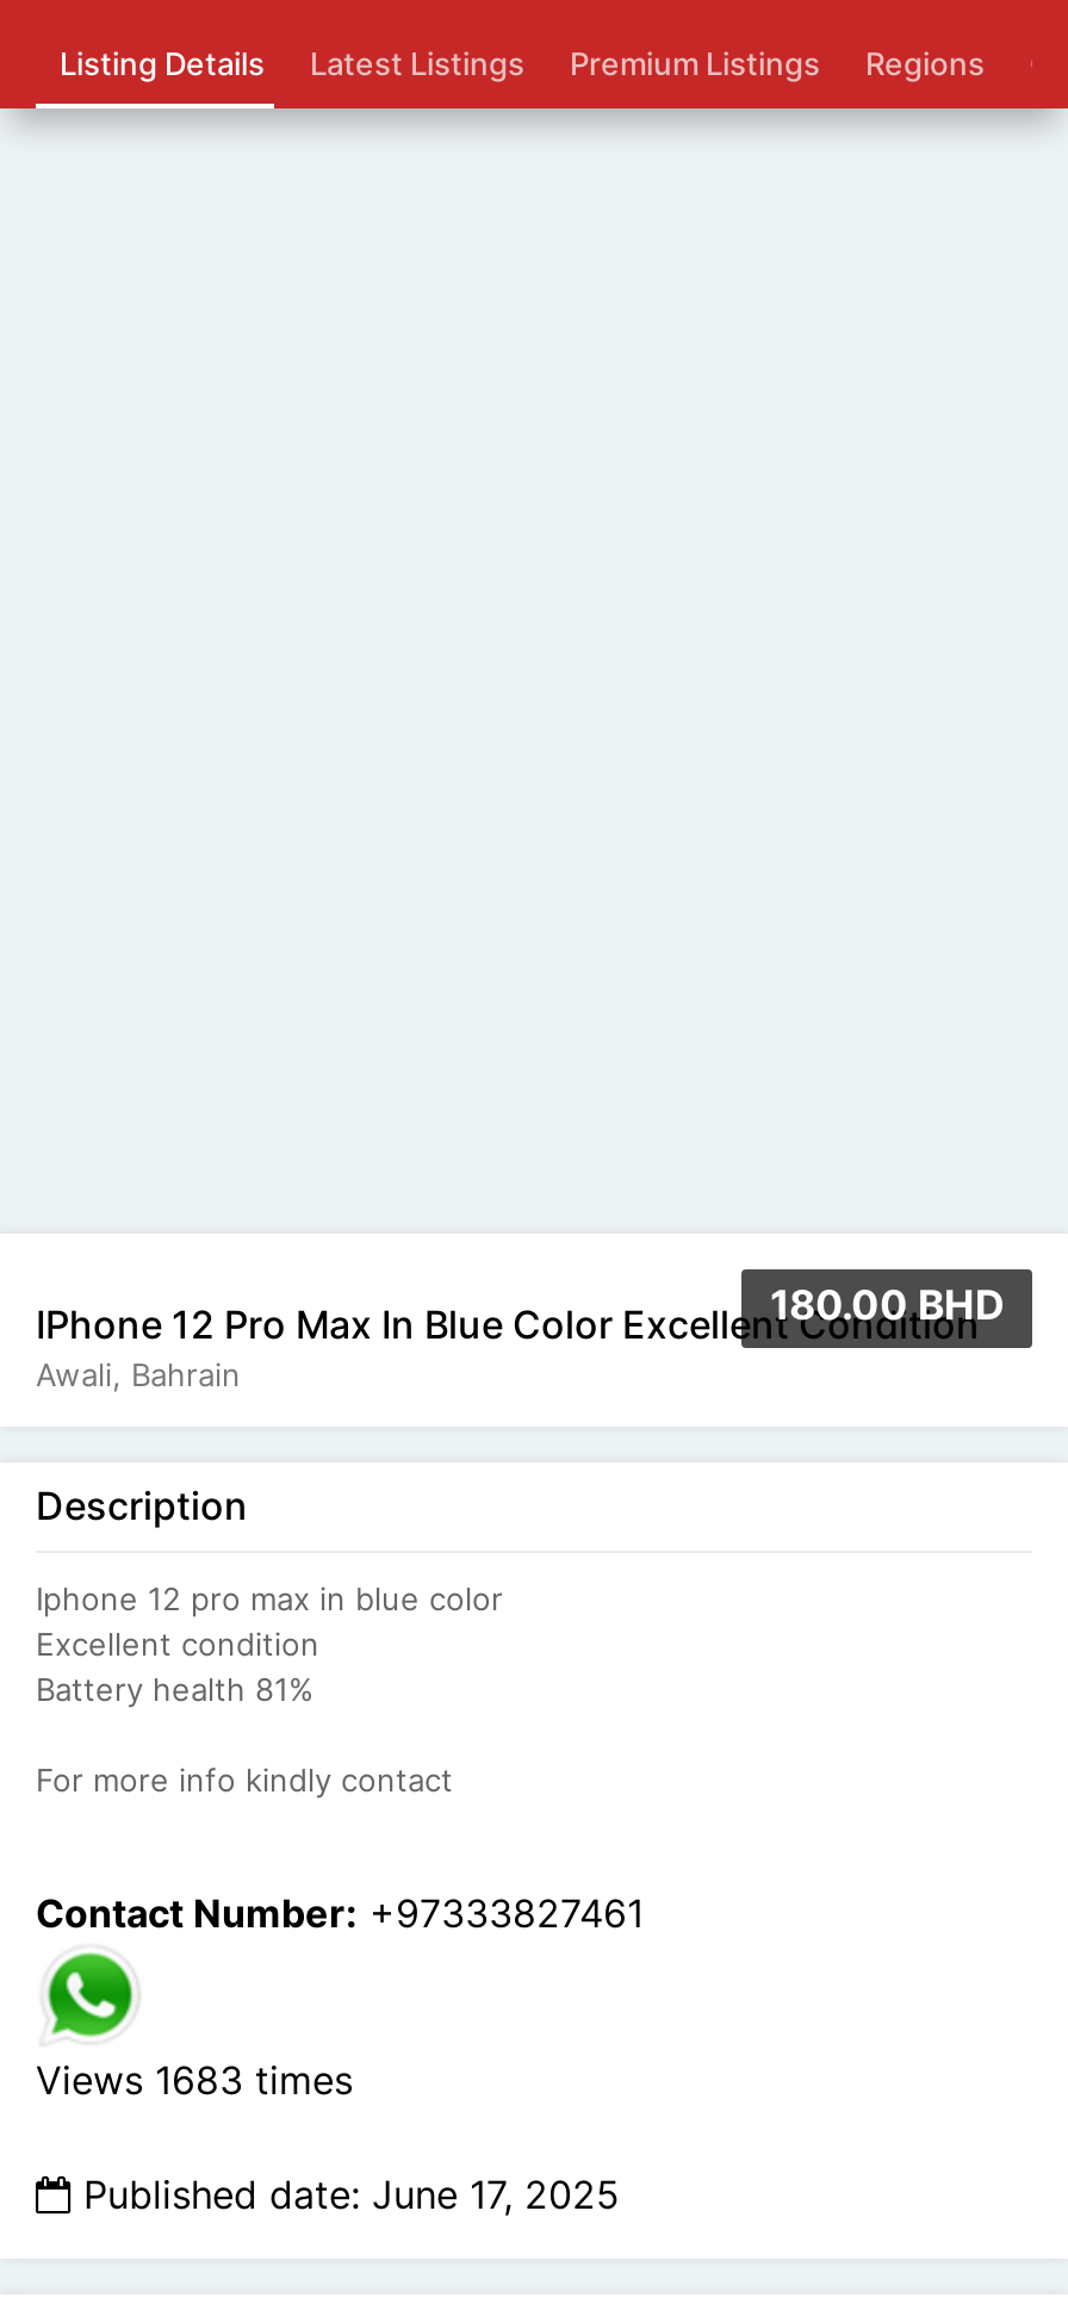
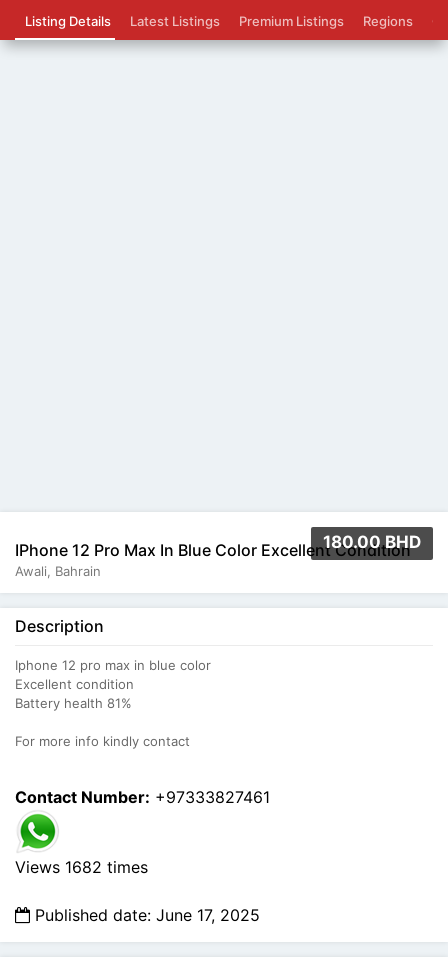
- Views 1683 times
+ Views 1682 times
